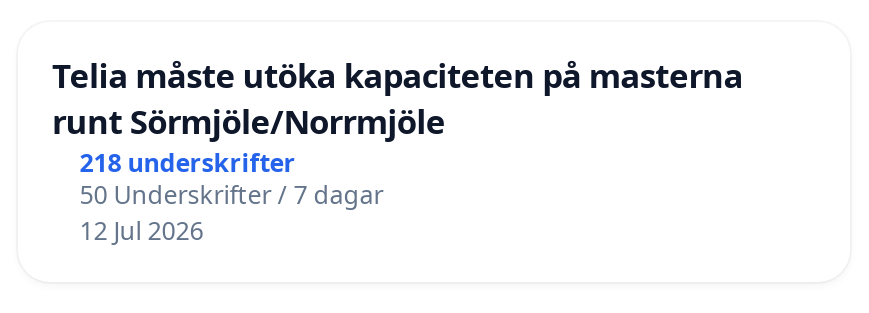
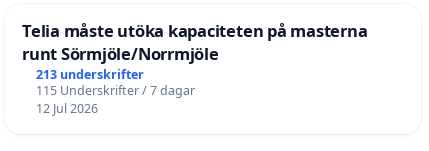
- 218 underskrifter
+ 213 underskrifter

- 50 Underskrifter / 7 dagar
+ 115 Underskrifter / 7 dagar
